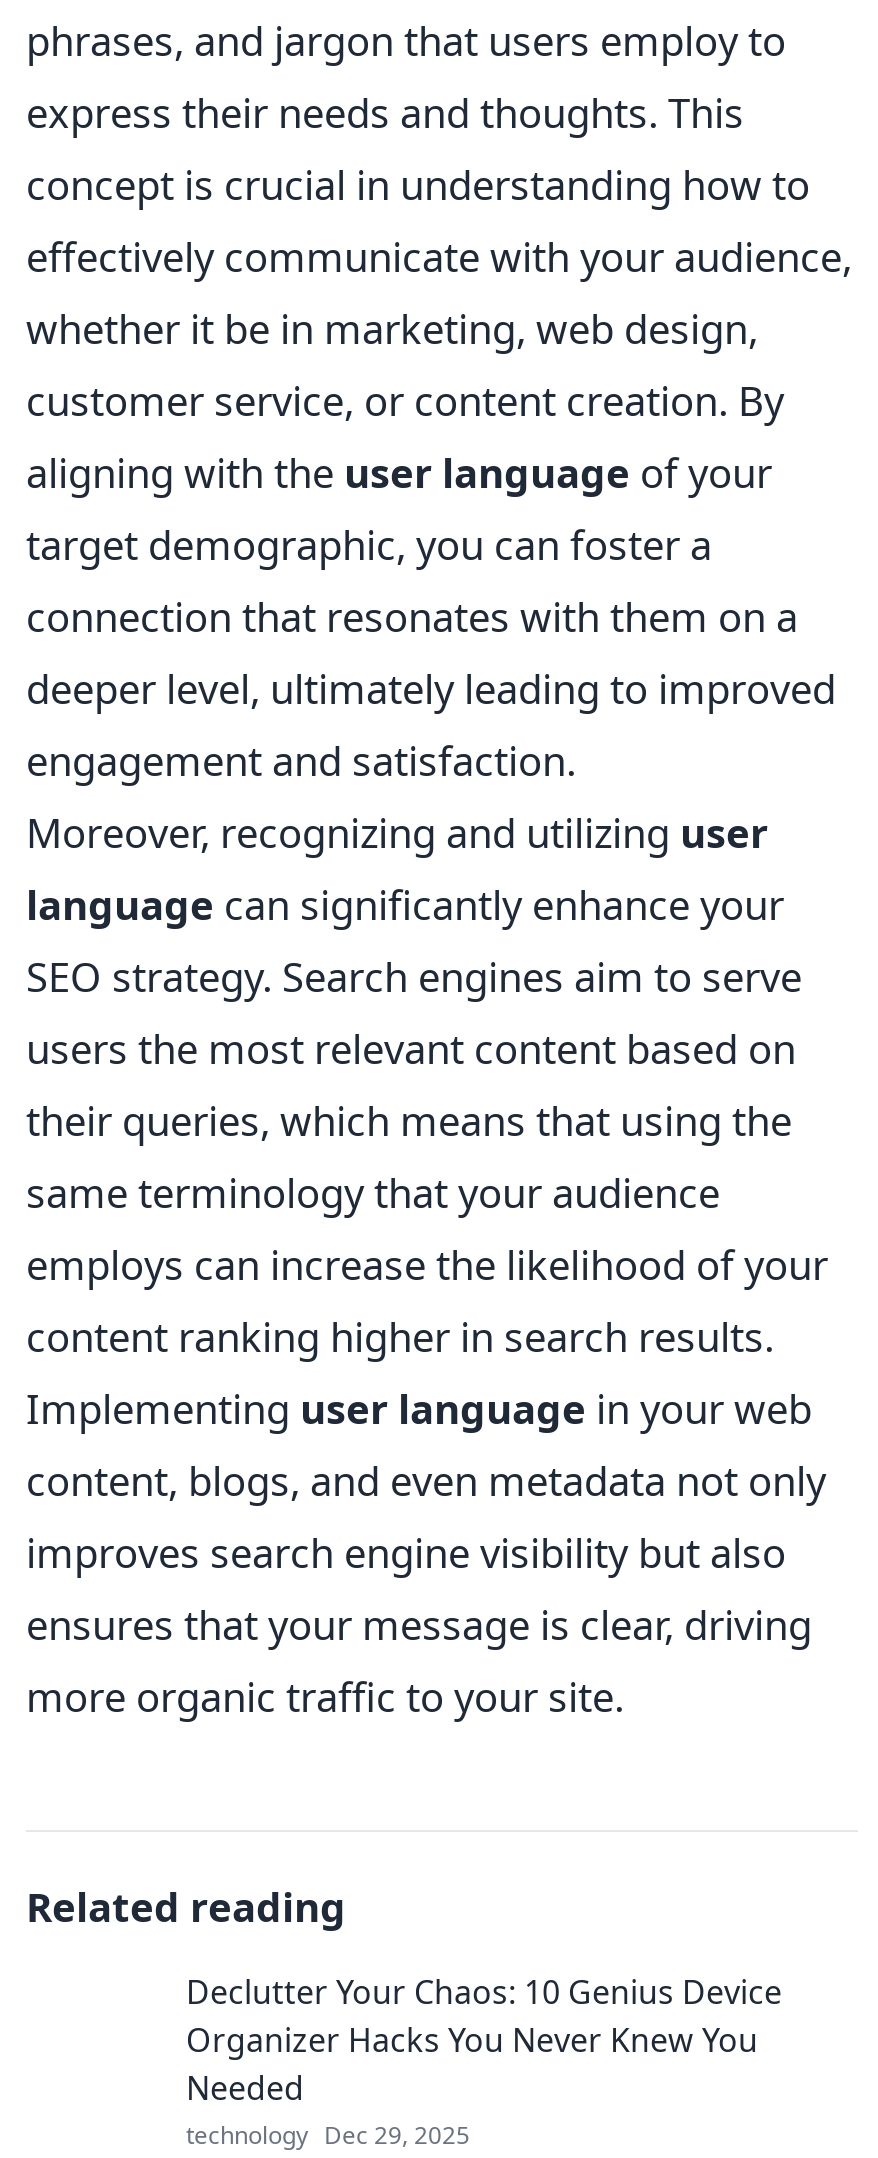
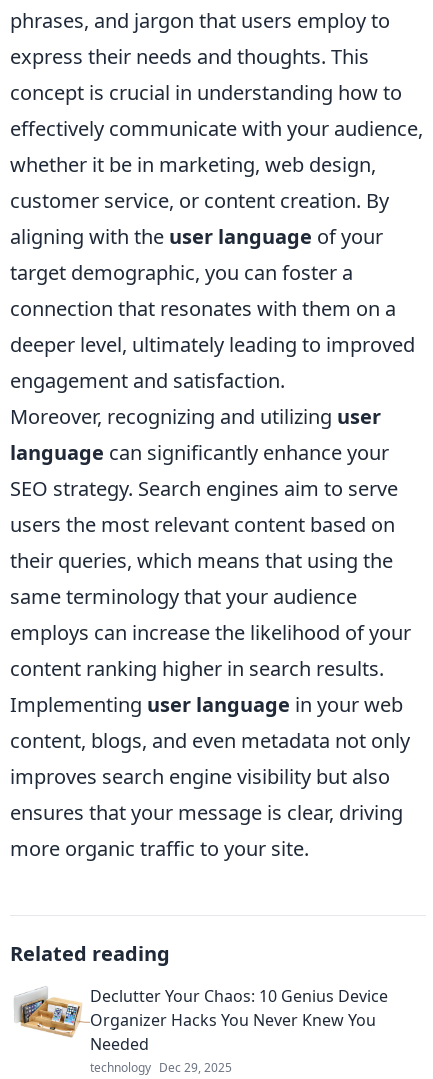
+ [image]
